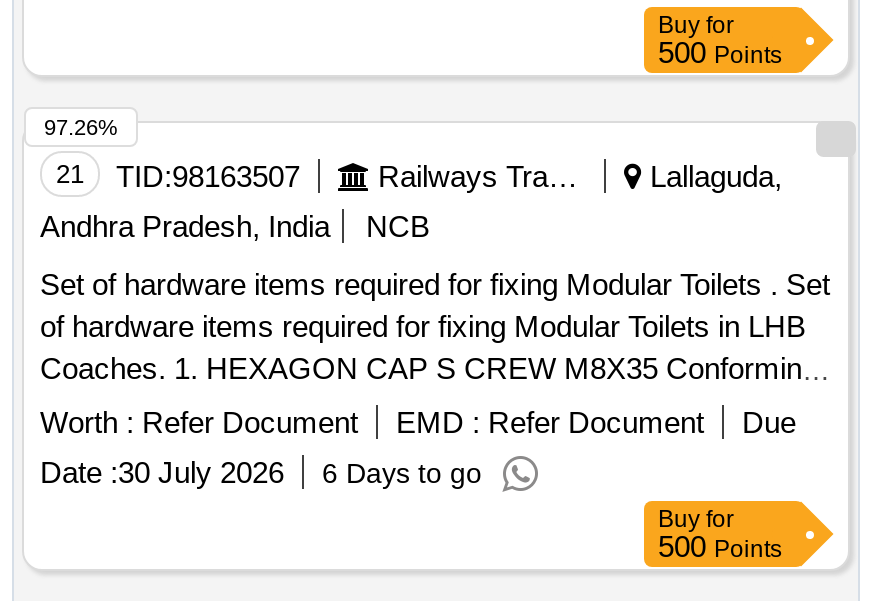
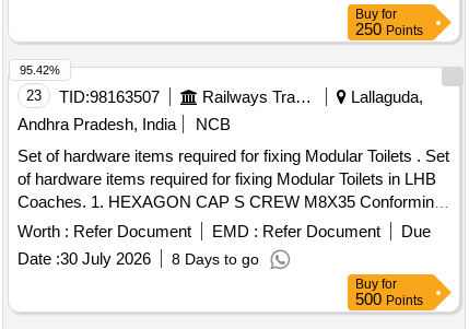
- 500 Points
+ 250 Points

- 97.26%
+ 95.42%

- 21 TID:98163507
+ 23 TID:98163507

- Date : 30 July 2026 6 Days to go
+ Date : 30 July 2026 8 Days to go
